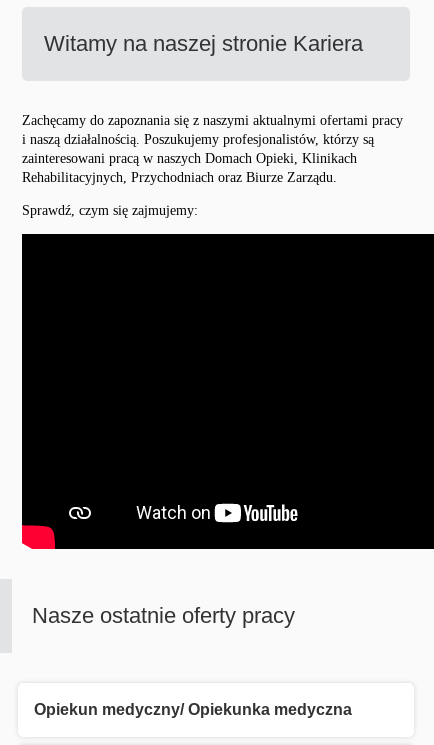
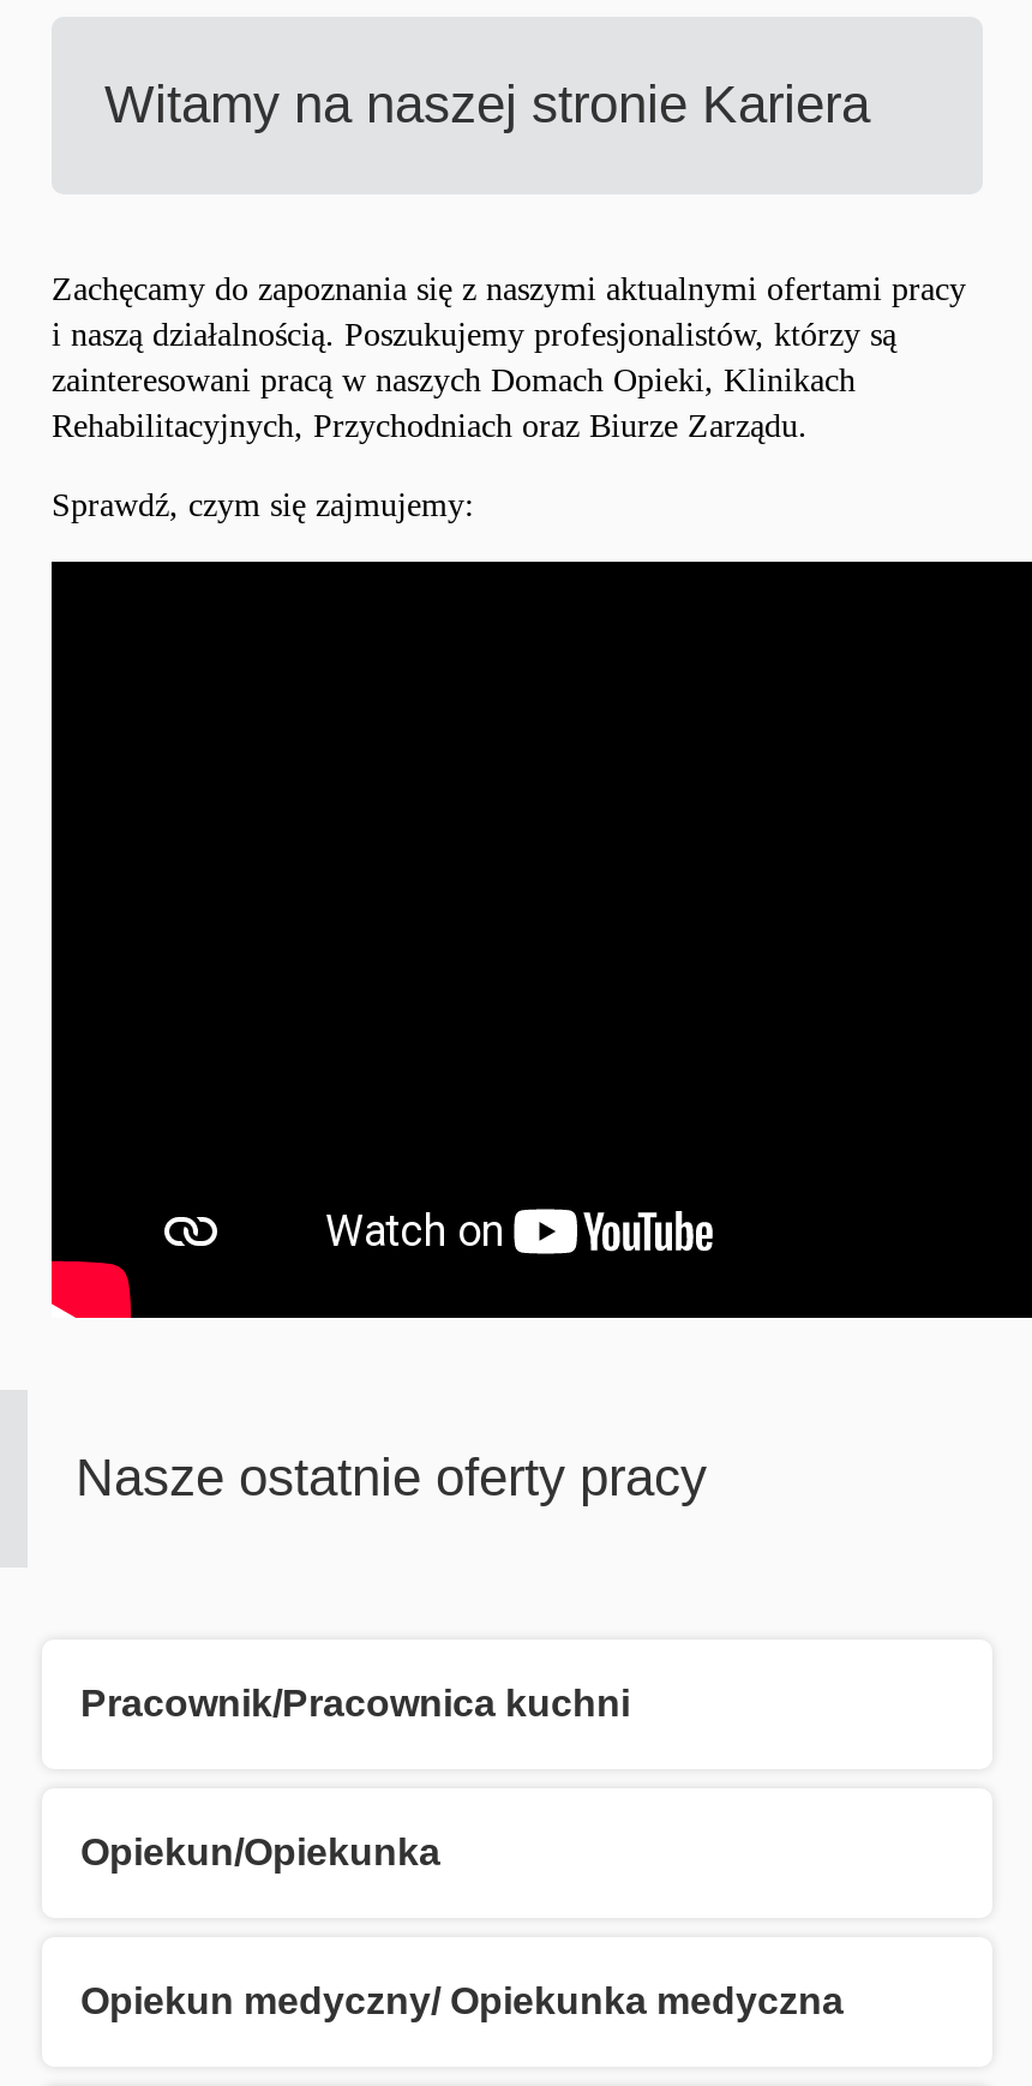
+ Pracownik/Pracownica kuchni

+ Opiekun/Opiekunka
